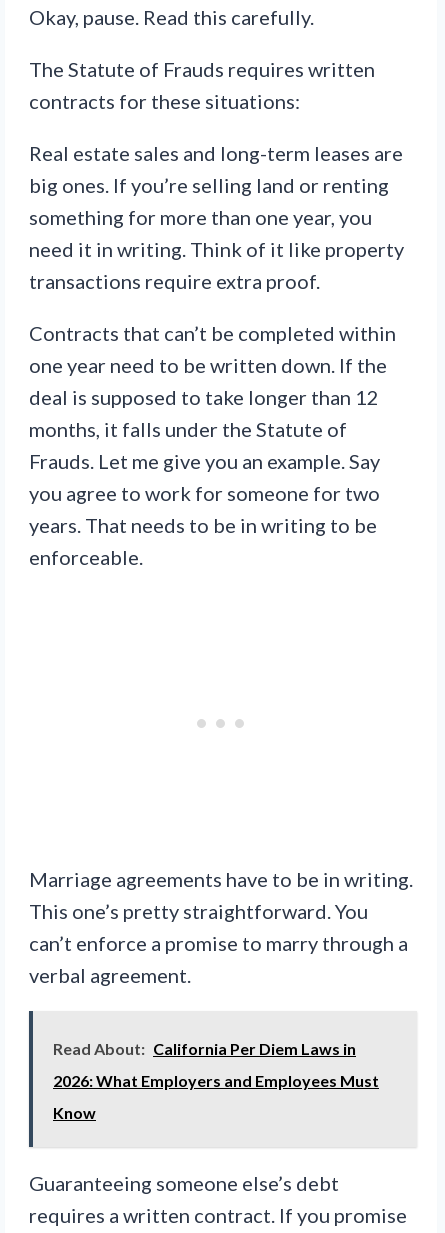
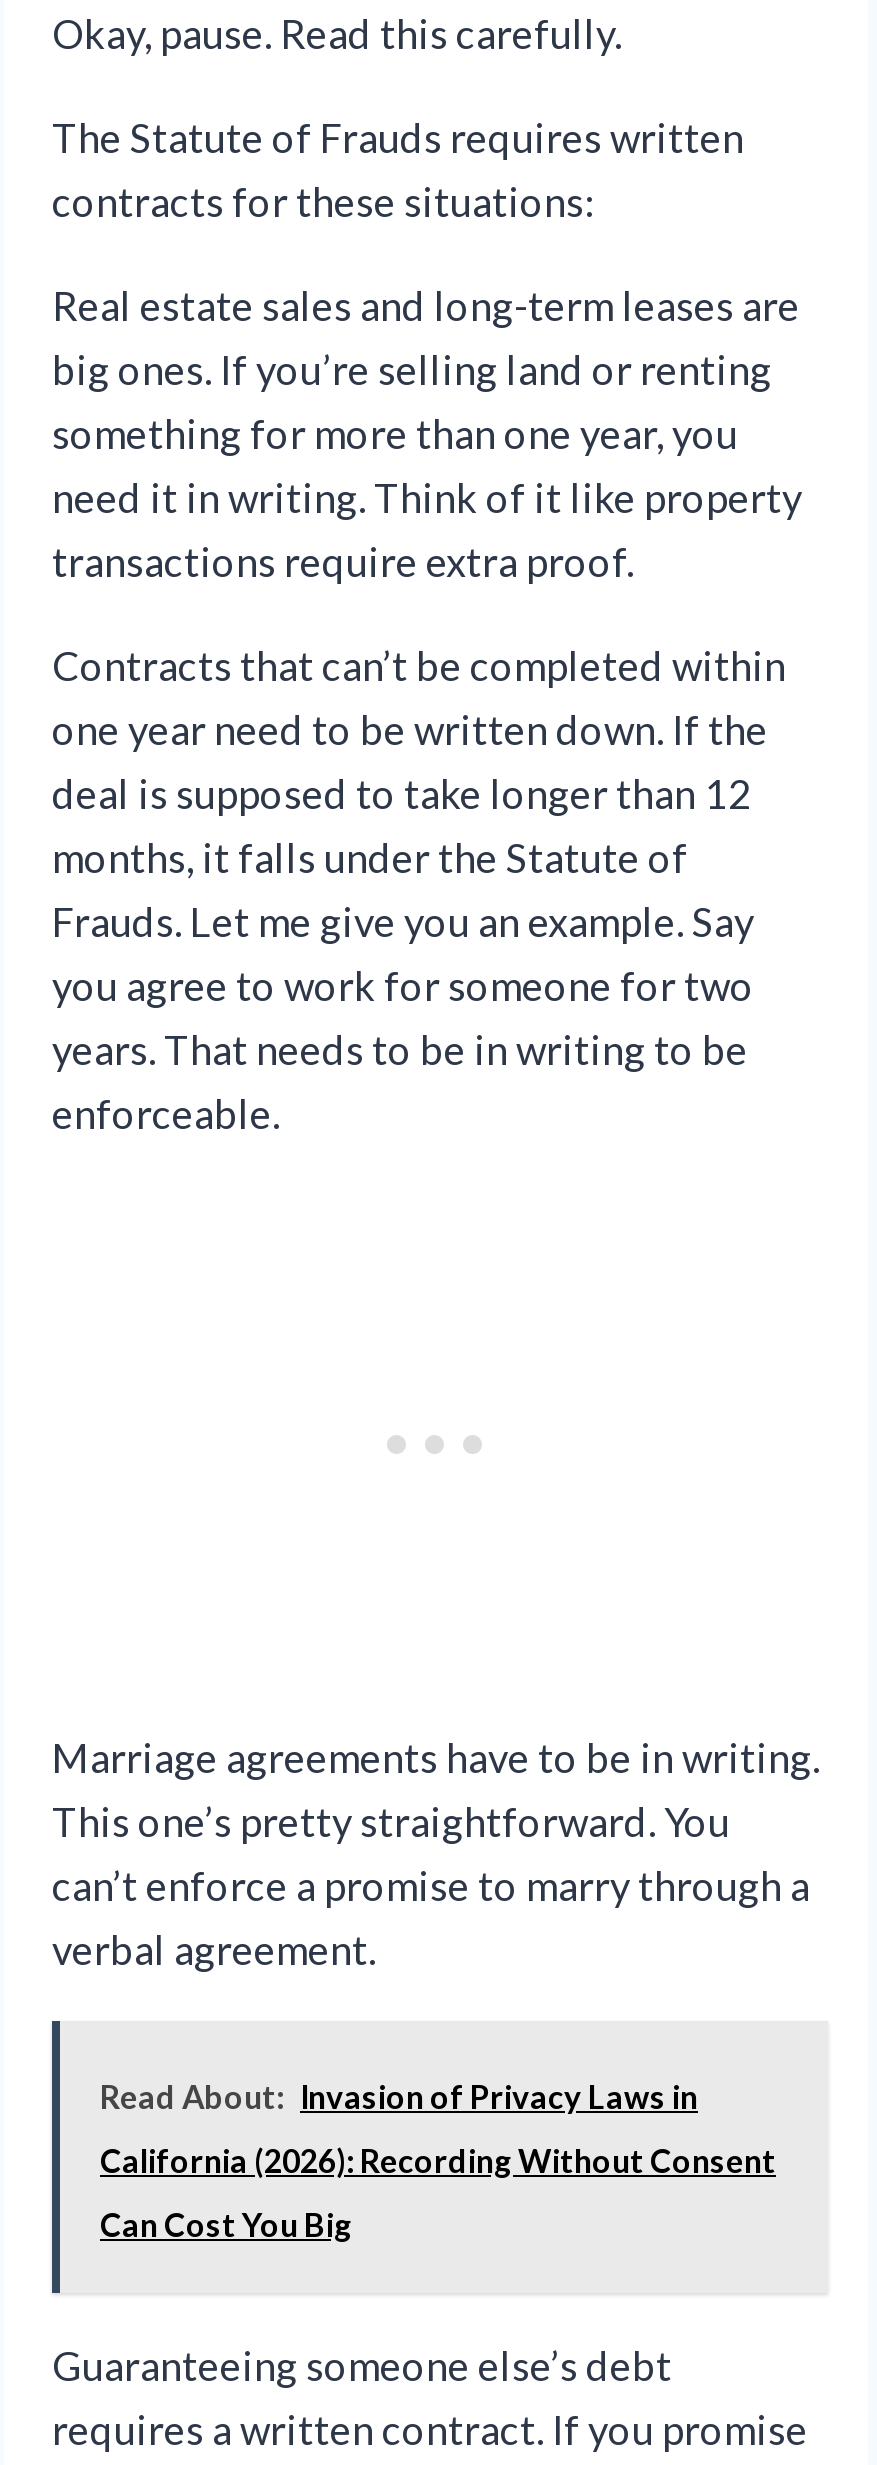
- Read About: California Per Diem Laws in
+ Read About: Invasion of Privacy Laws in

- 2026: What Employers and Employees Must
+ California (2026): Recording Without Consent

- Know
+ Can Cost You Big
